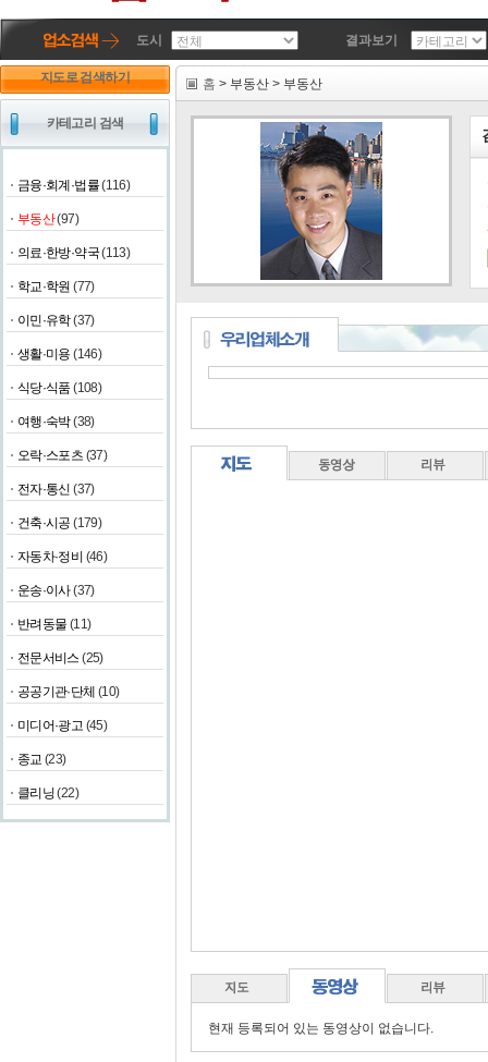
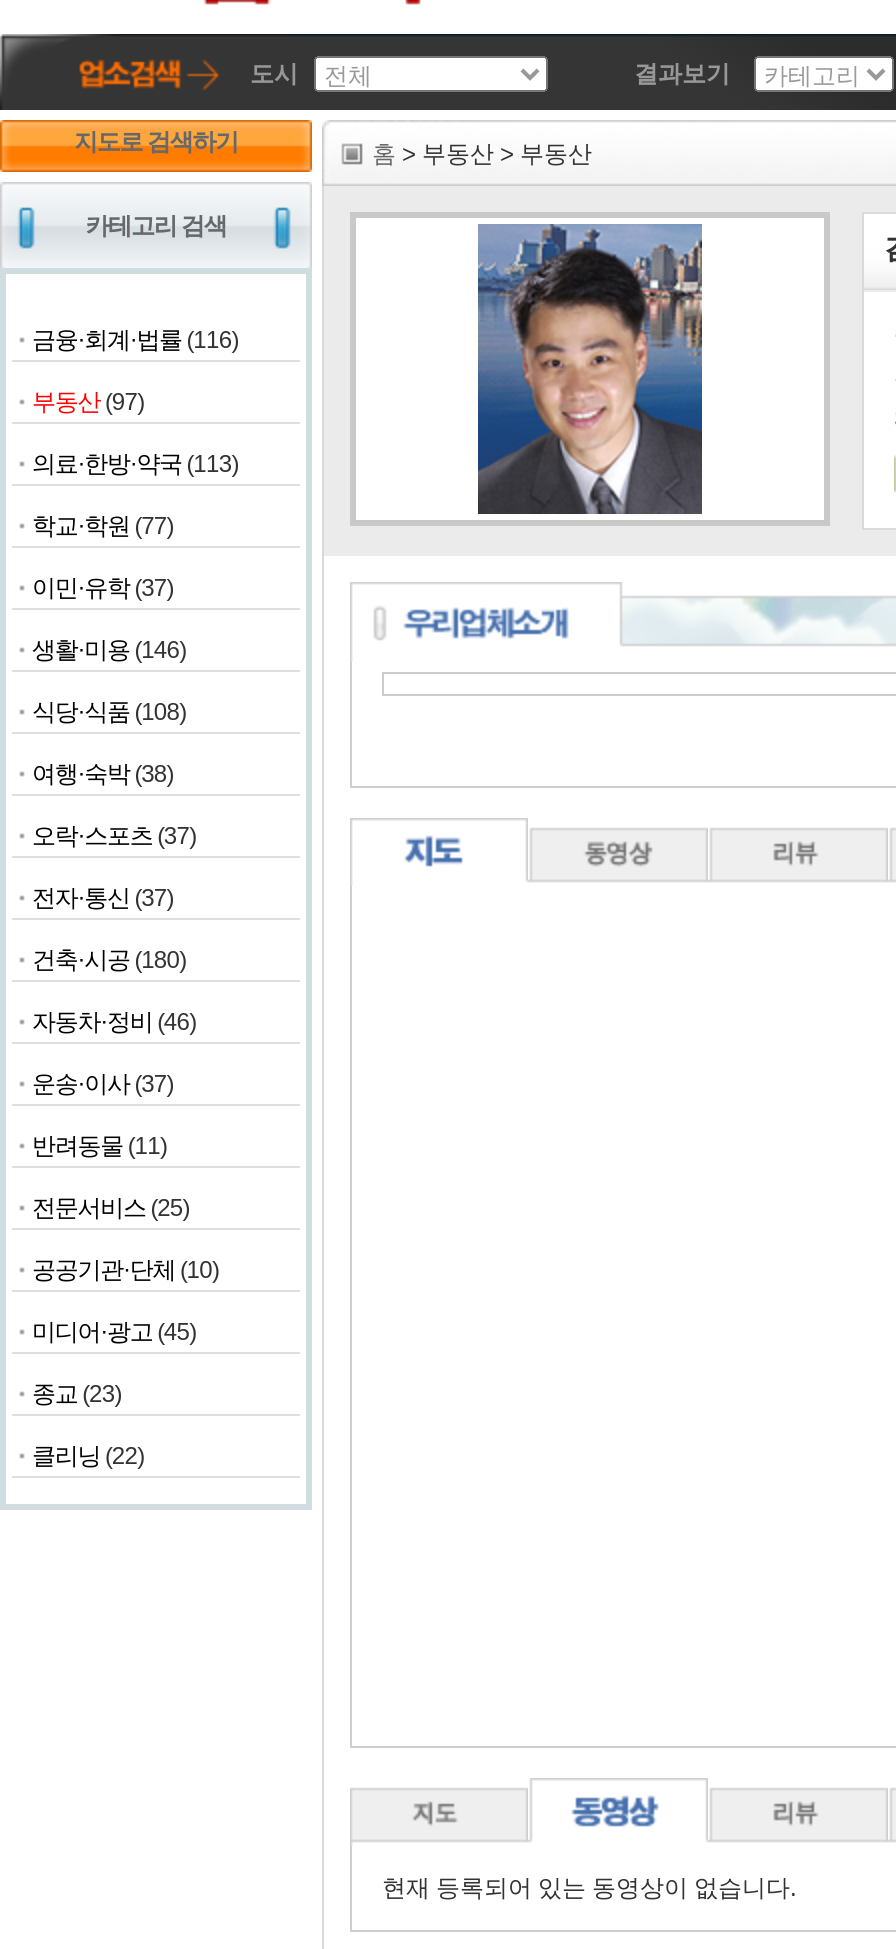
- 건축·시공 (179)
+ 건축·시공 (180)
